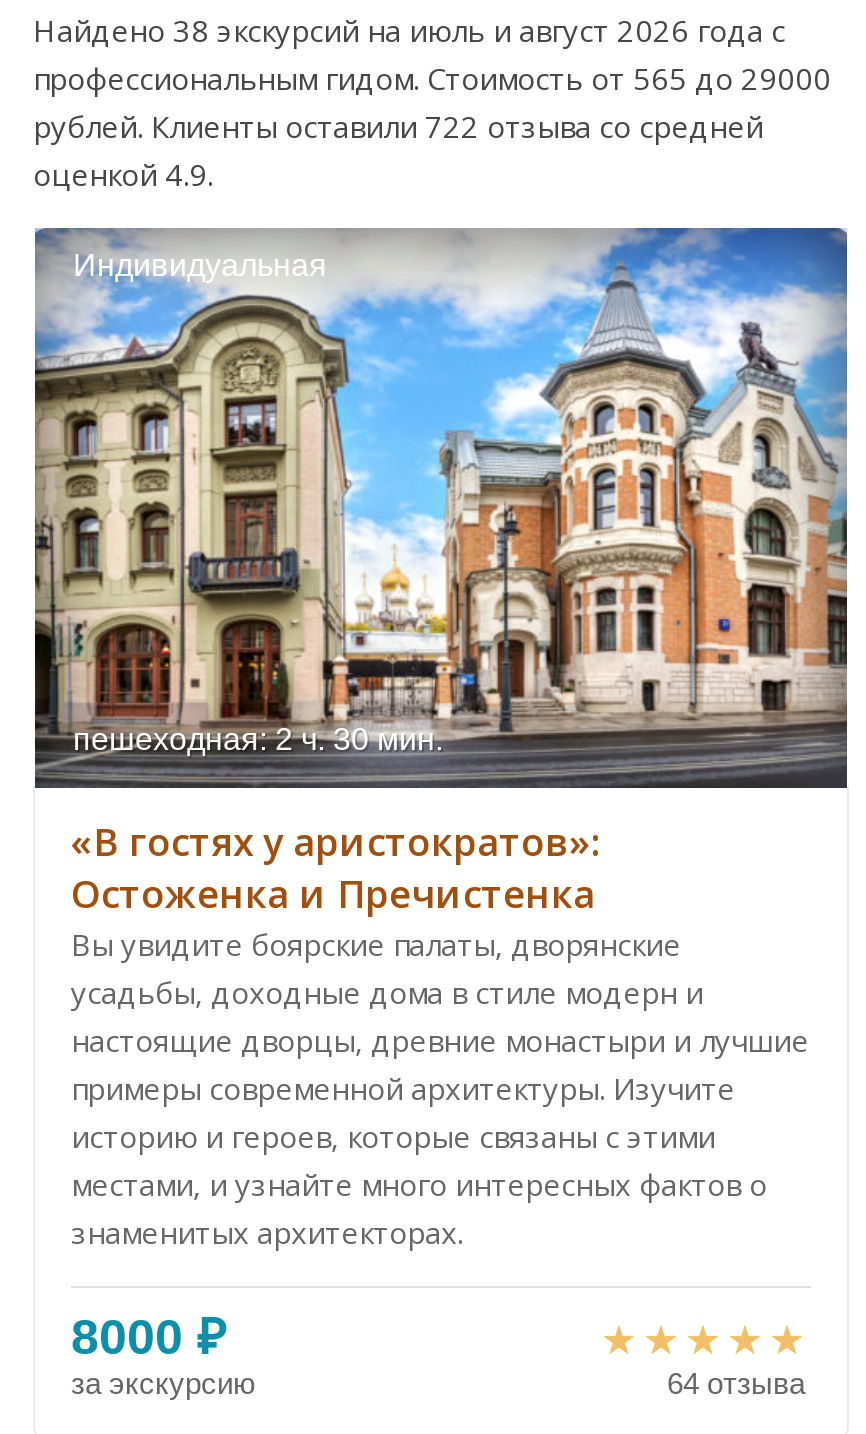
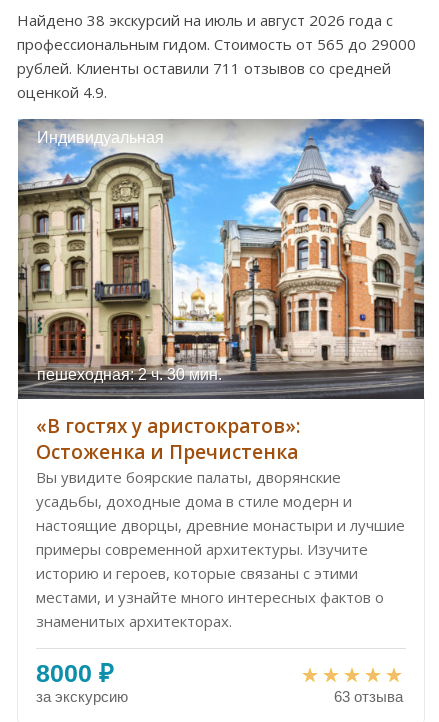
- рублей. Клиенты оставили 722 отзыва со средней
+ рублей. Клиенты оставили 711 отзывов со средней

- 64 отзыва
+ 63 отзыва
